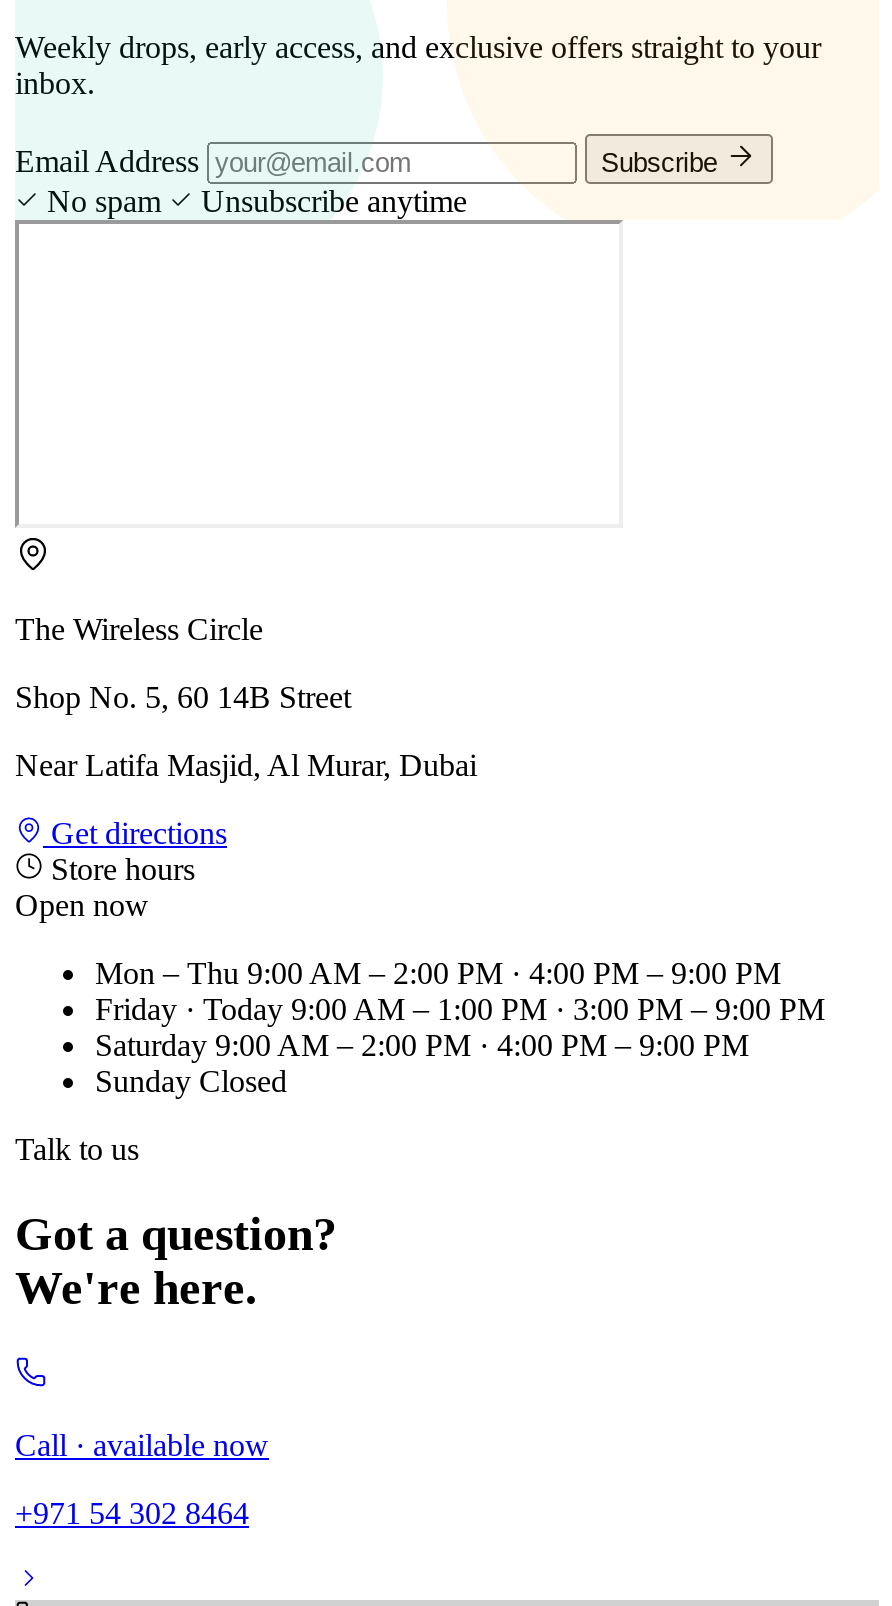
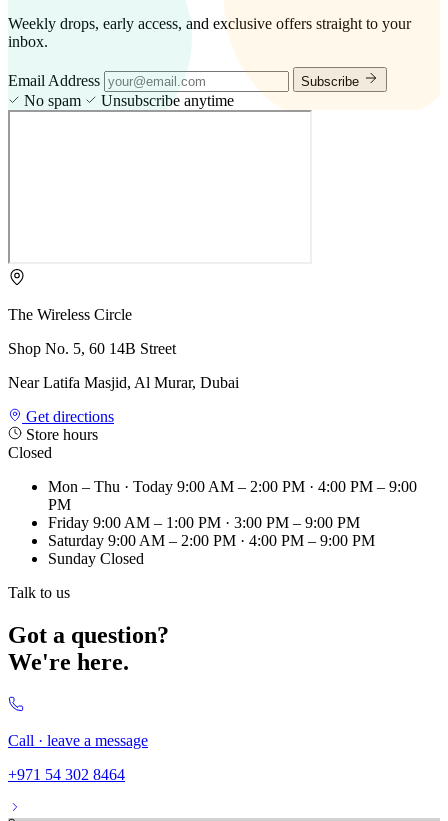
- Open now
+ Closed

- Mon – Thu 9:00 AM – 2:00 PM · 4:00 PM – 9:00 PM
- Friday · Today 9:00 AM – 1:00 PM · 3:00 PM – 9:00 PM
+ Mon – Thu · Today 9:00 AM – 2:00 PM · 4:00 PM – 9:00
+ PM
+ Friday 9:00 AM – 1:00 PM · 3:00 PM – 9:00 PM

- Call · available now
+ Call · leave a message
